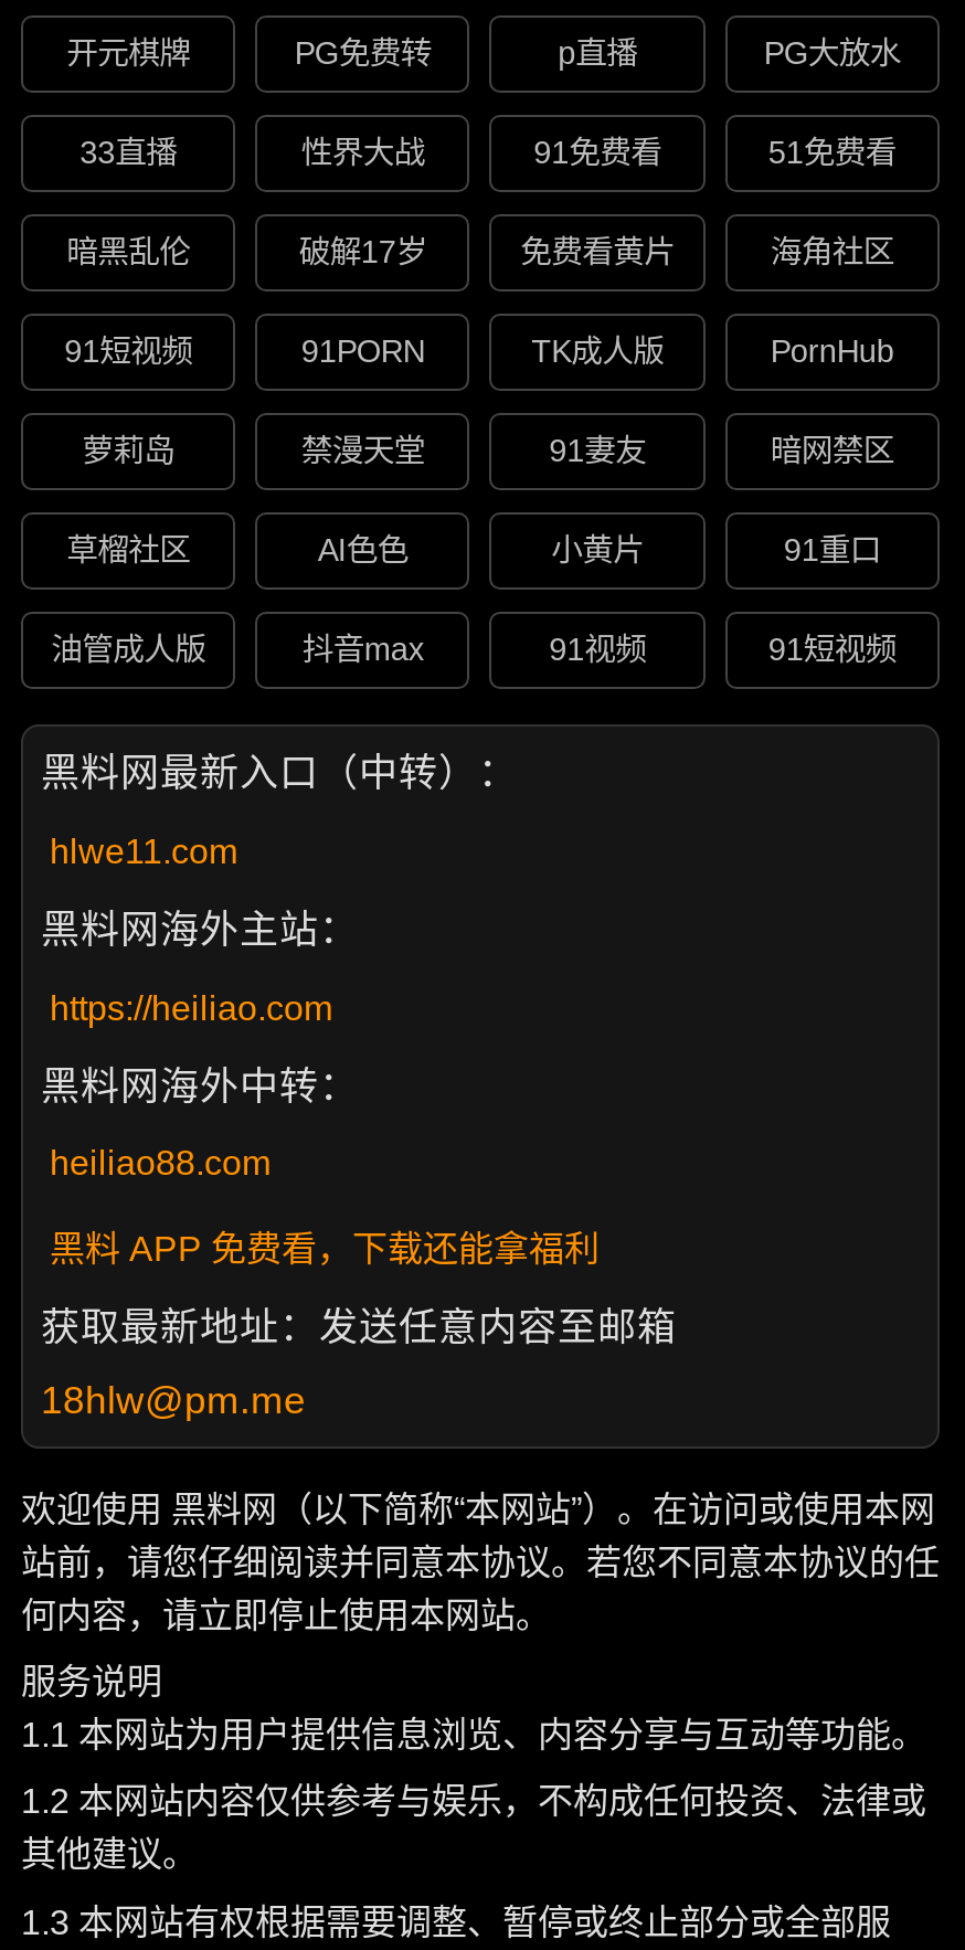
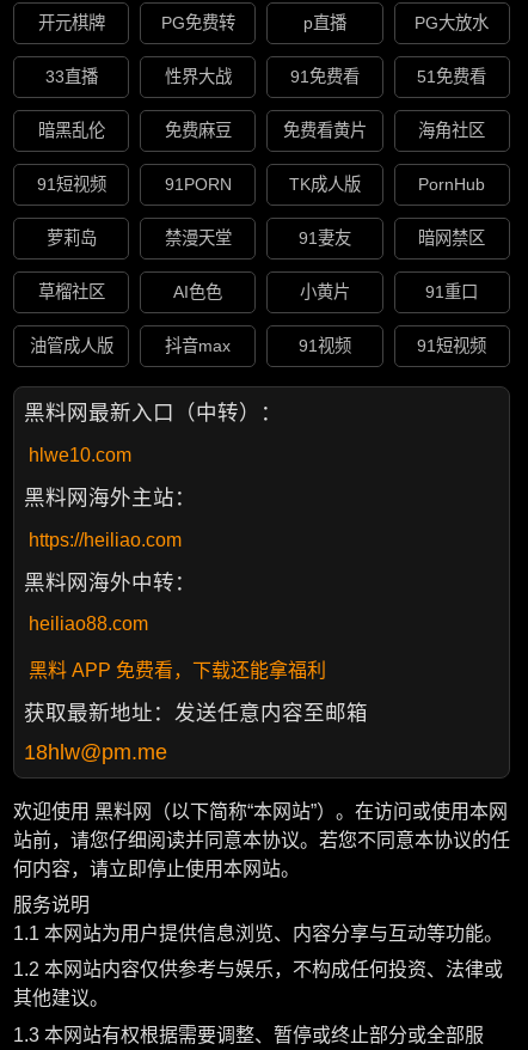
- 破解17岁
+ 免费麻豆

- hlwe11.com
+ hlwe10.com
